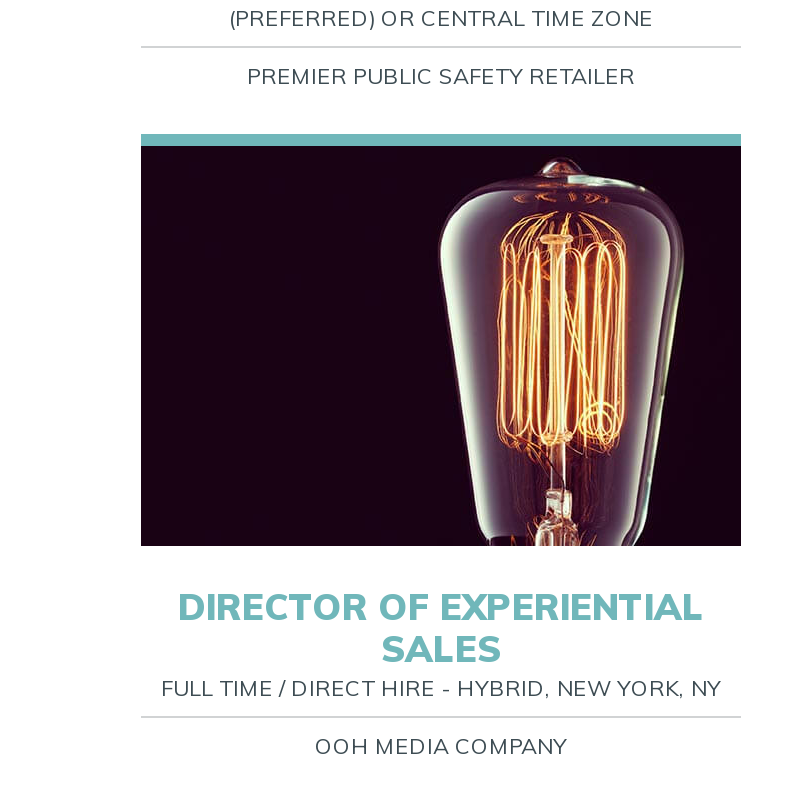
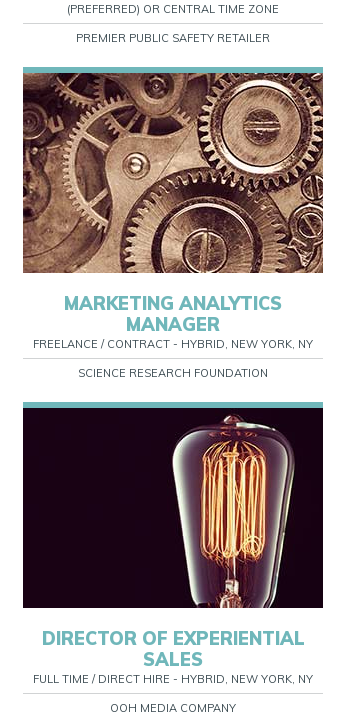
+ [image]
+ MARKETING ANALYTICS
+ MANAGER
+ FREELANCE / CONTRACT - HYBRID, NEW YORK, NY
+ SCIENCE RESEARCH FOUNDATION
